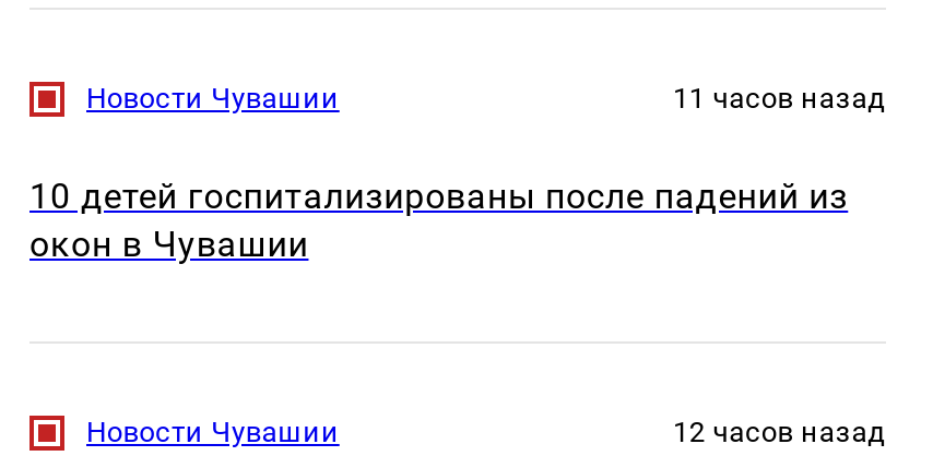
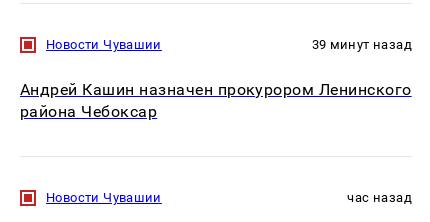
- 11 часов назад
+ 39 минут назад

- 10 детей госпитализированы после падений из
- окон в Чувашии
+ Андрей Кашин назначен прокурором Ленинского
+ района Чебоксар

- 12 часов назад
+ час назад
